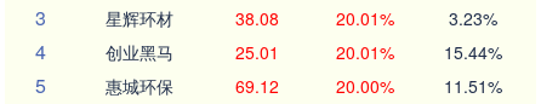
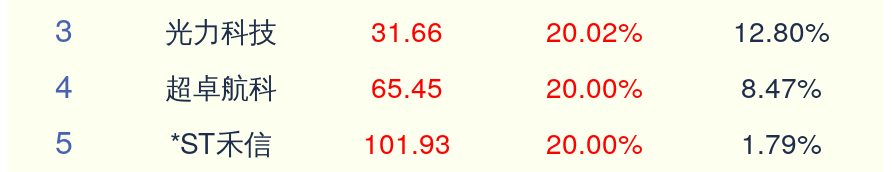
- 星辉环材
- 38.08
- 20.01%
- 3.23%
+ 光力科技
+ 31.66
+ 20.02%
+ 12.80%

- 创业黑马
- 25.01
- 20.01%
- 15.44%
+ 超卓航科
+ 65.45
+ 20.00%
+ 8.47%

- 惠城环保
- 69.12
+ *ST禾信
+ 101.93

- 11.51%
+ 1.79%
